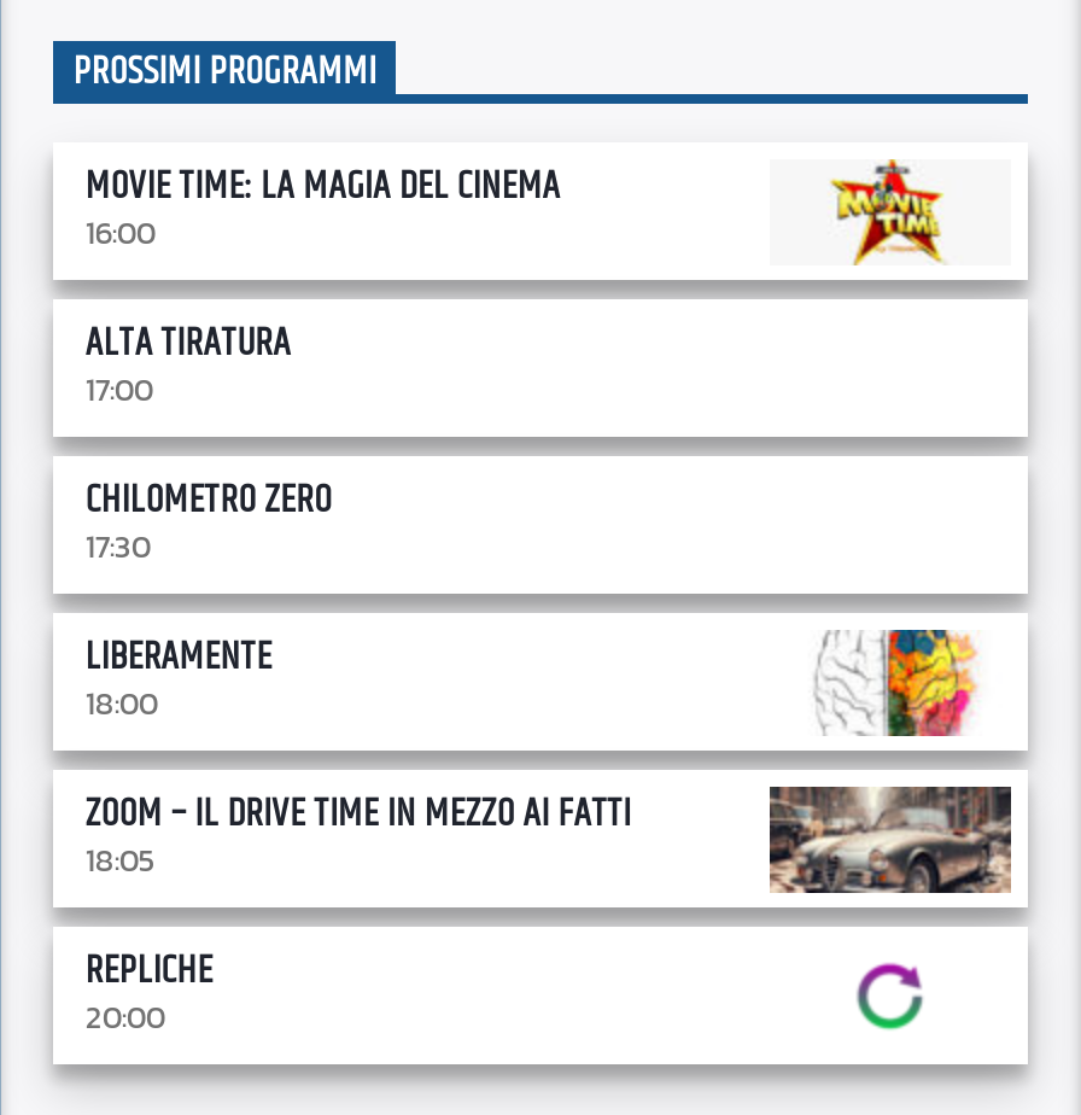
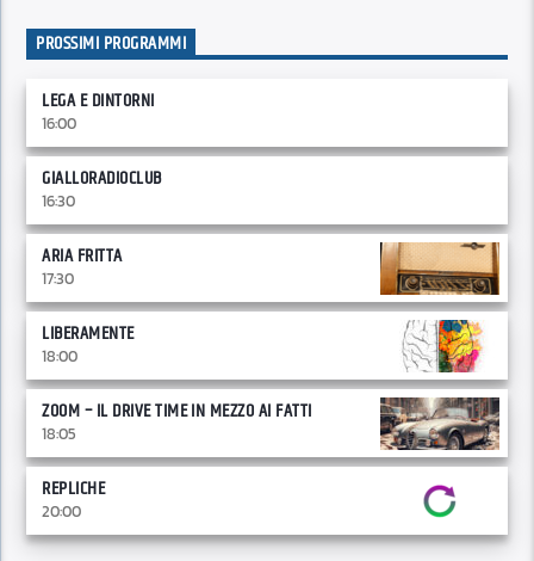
- MOVIE TIME: LA MAGIA DEL CINEMA
+ LEGA E DINTORNI

- [image]

+ [image]

- ALTA TIRATURA
- 17:00
+ GIALLORADIOCLUB
+ 16:30

- CHILOMETRO ZERO
+ ARIA FRITTA
